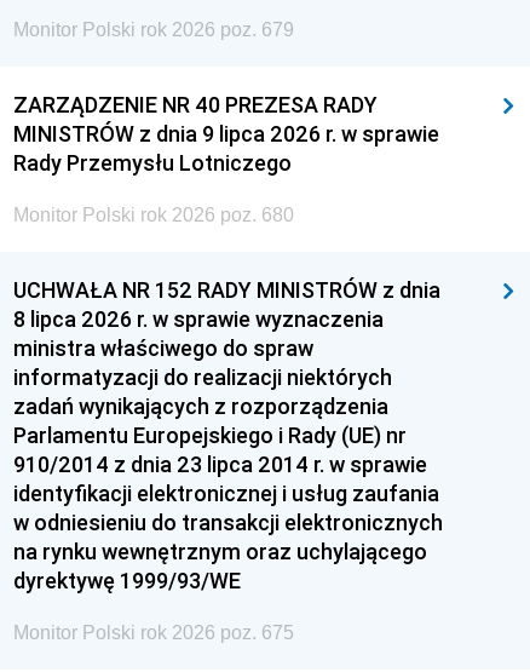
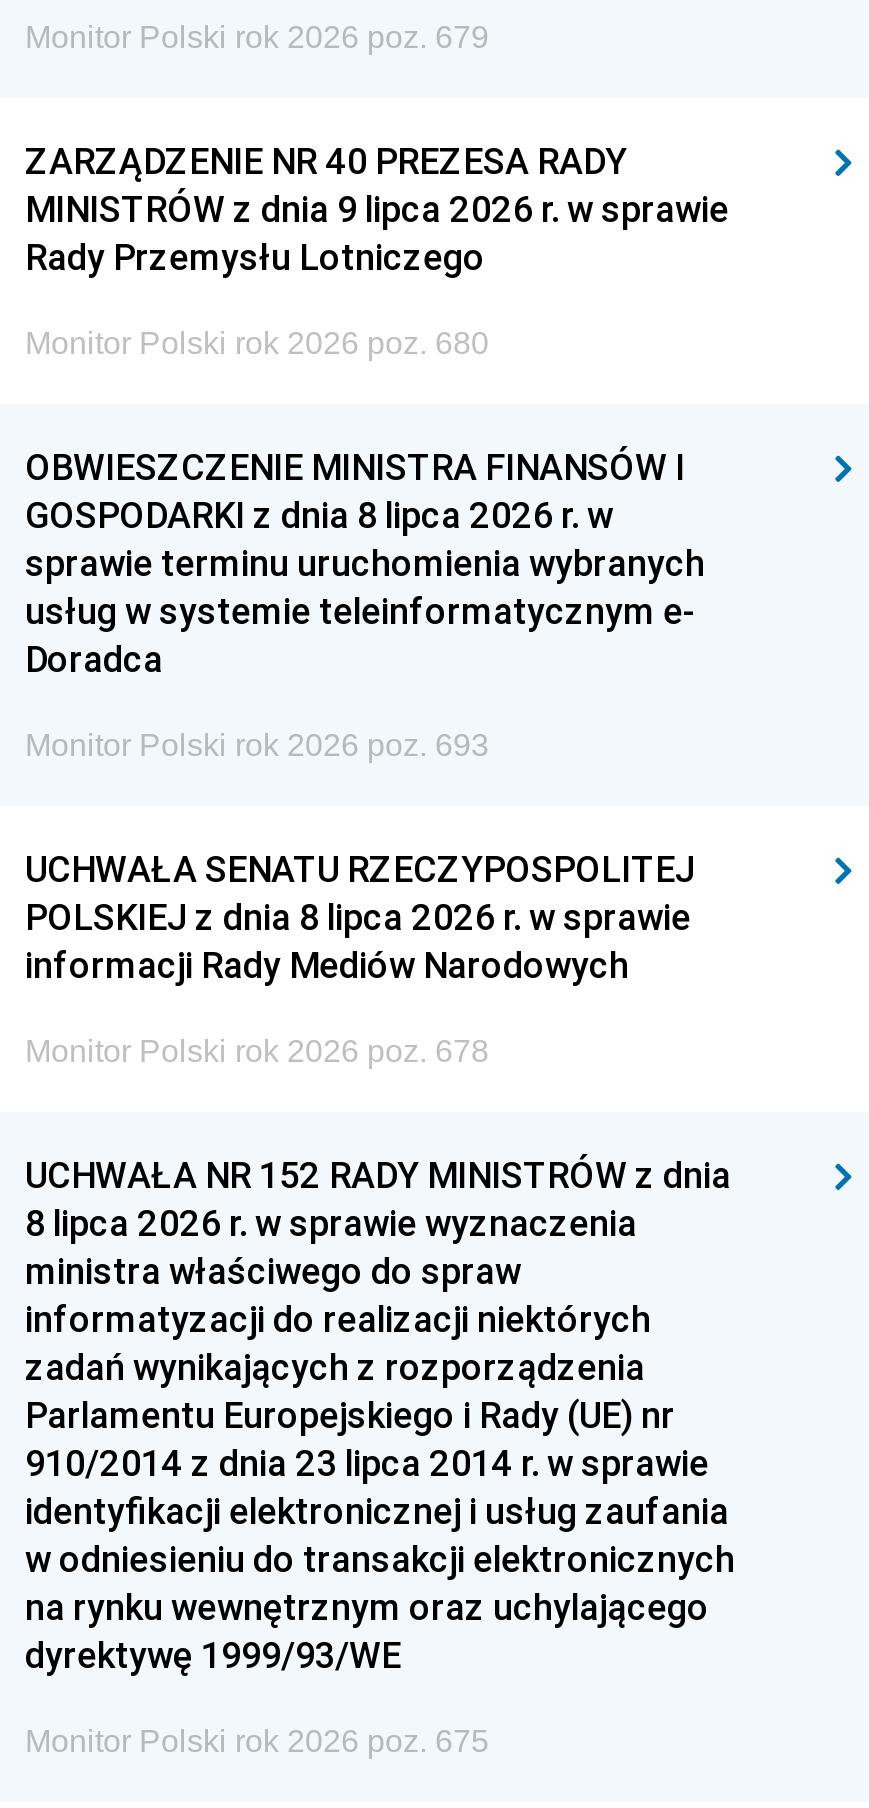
+ OBWIESZCZENIE MINISTRA FINANSÓW I
+ GOSPODARKI z dnia 8 lipca 2026 r. w
+ sprawie terminu uruchomienia wybranych
+ usług w systemie teleinformatycznym e-
+ Doradca
+ Monitor Polski rok 2026 poz. 693
+ UCHWAŁA SENATU RZECZYPOSPOLITEJ
+ POLSKIEJ z dnia 8 lipca 2026 r. w sprawie
+ informacji Rady Mediów Narodowych
+ Monitor Polski rok 2026 poz. 678
